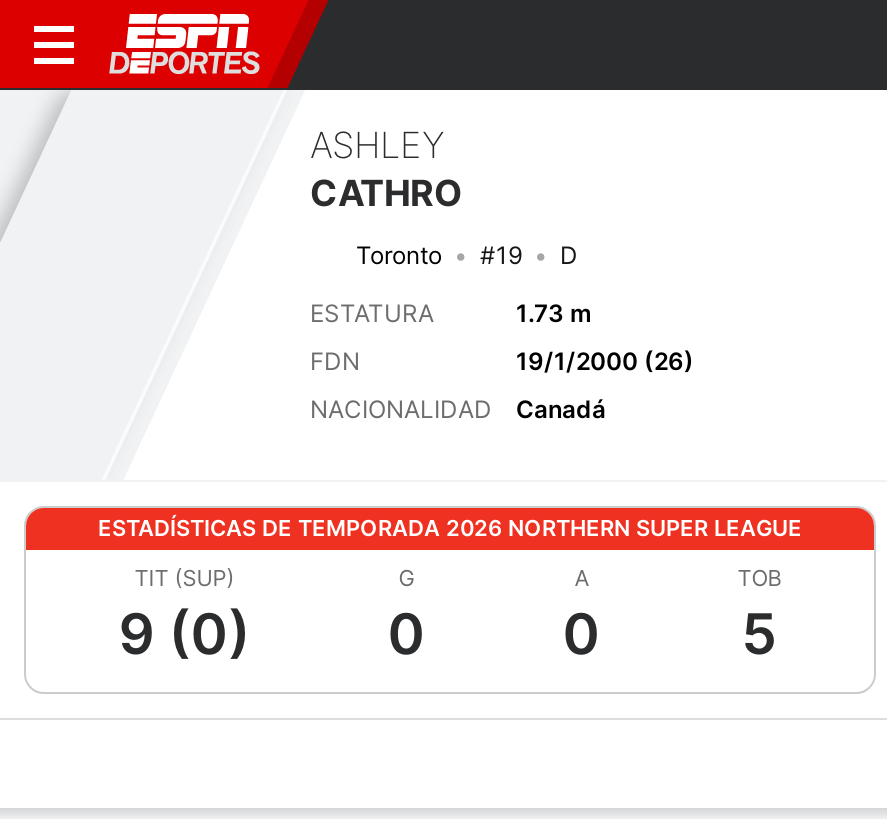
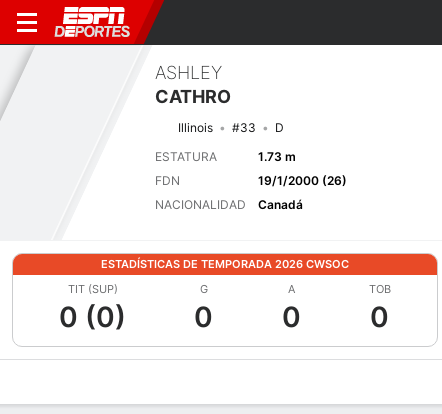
- Toronto
- #19
+ Illinois
+ #33

- ESTADÍSTICAS DE TEMPORADA 2026 NORTHERN SUPER LEAGUE
+ ESTADÍSTICAS DE TEMPORADA 2026 CWSOC

- 9 (0)
+ 0 (0)

- 5
+ 0
